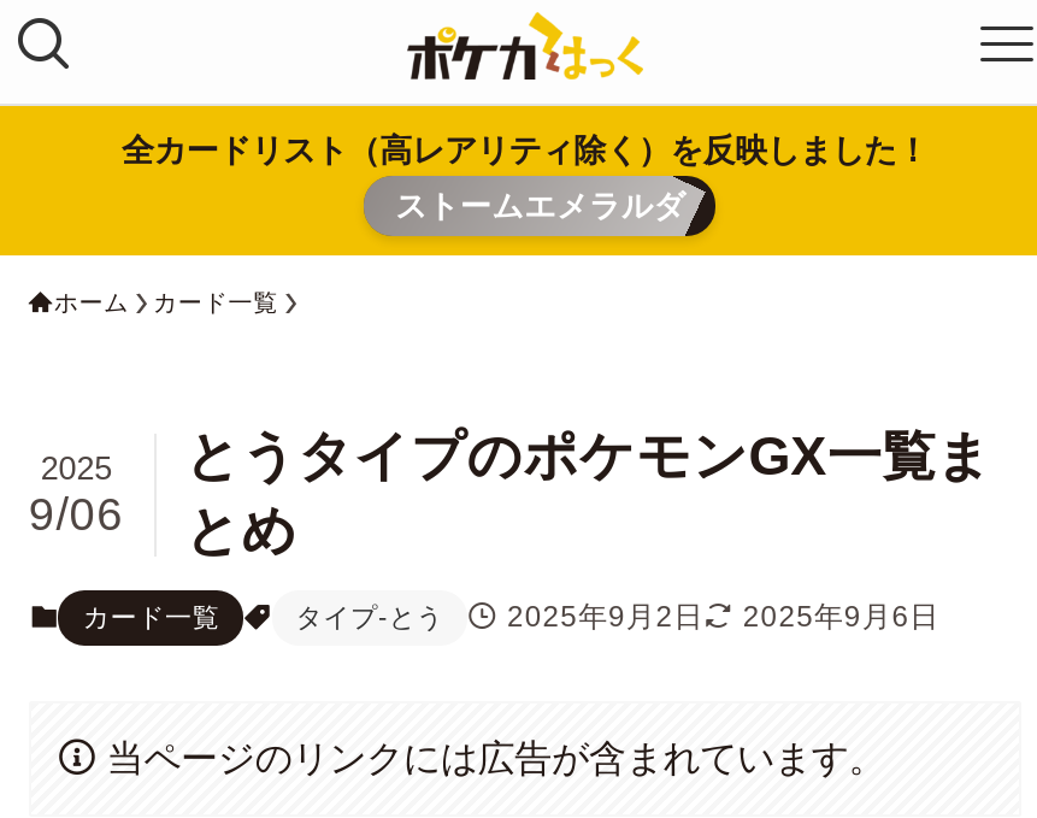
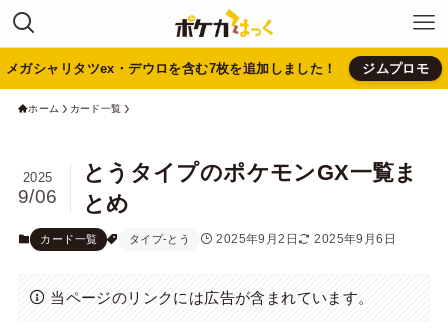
- 全カードリスト（高レアリティ除く）を反映しました！
- ストームエメラルダ
+ メガシャリタツex・デウロを含む7枚を追加しました！
+ ジムプロモ
